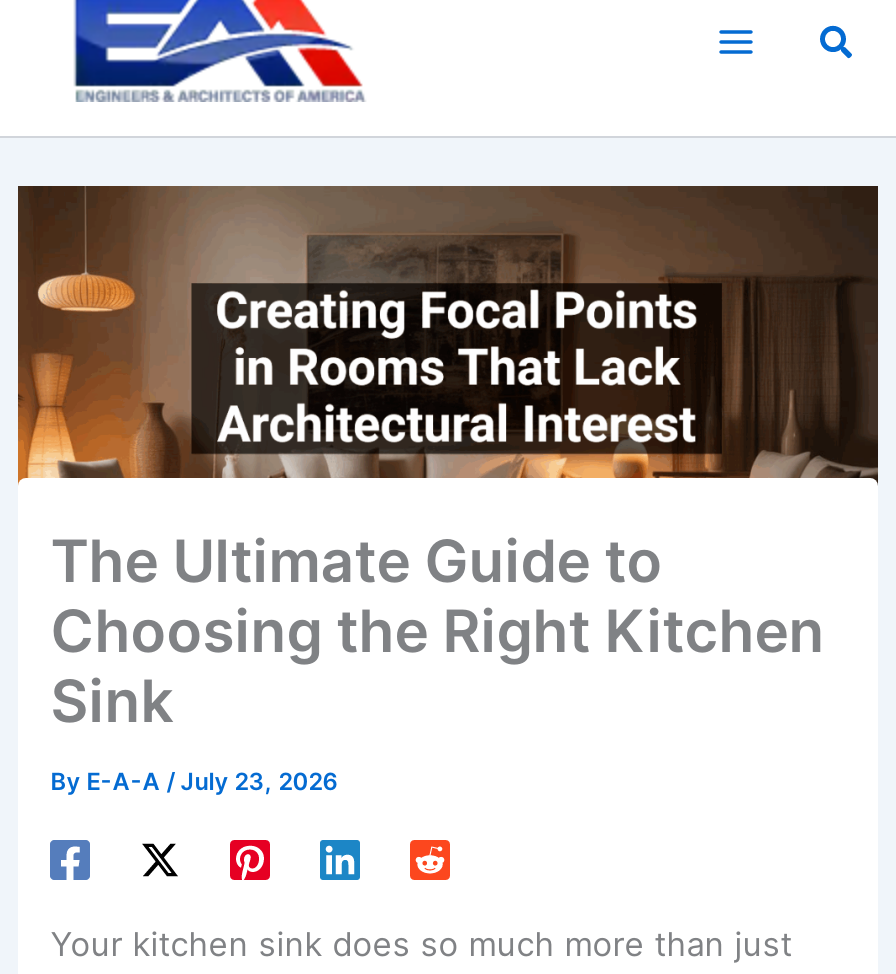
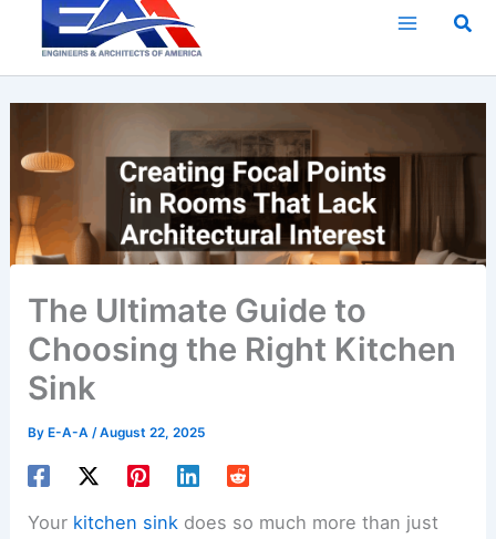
- By E-A-A / July 23, 2026
+ By E-A-A / August 22, 2025
